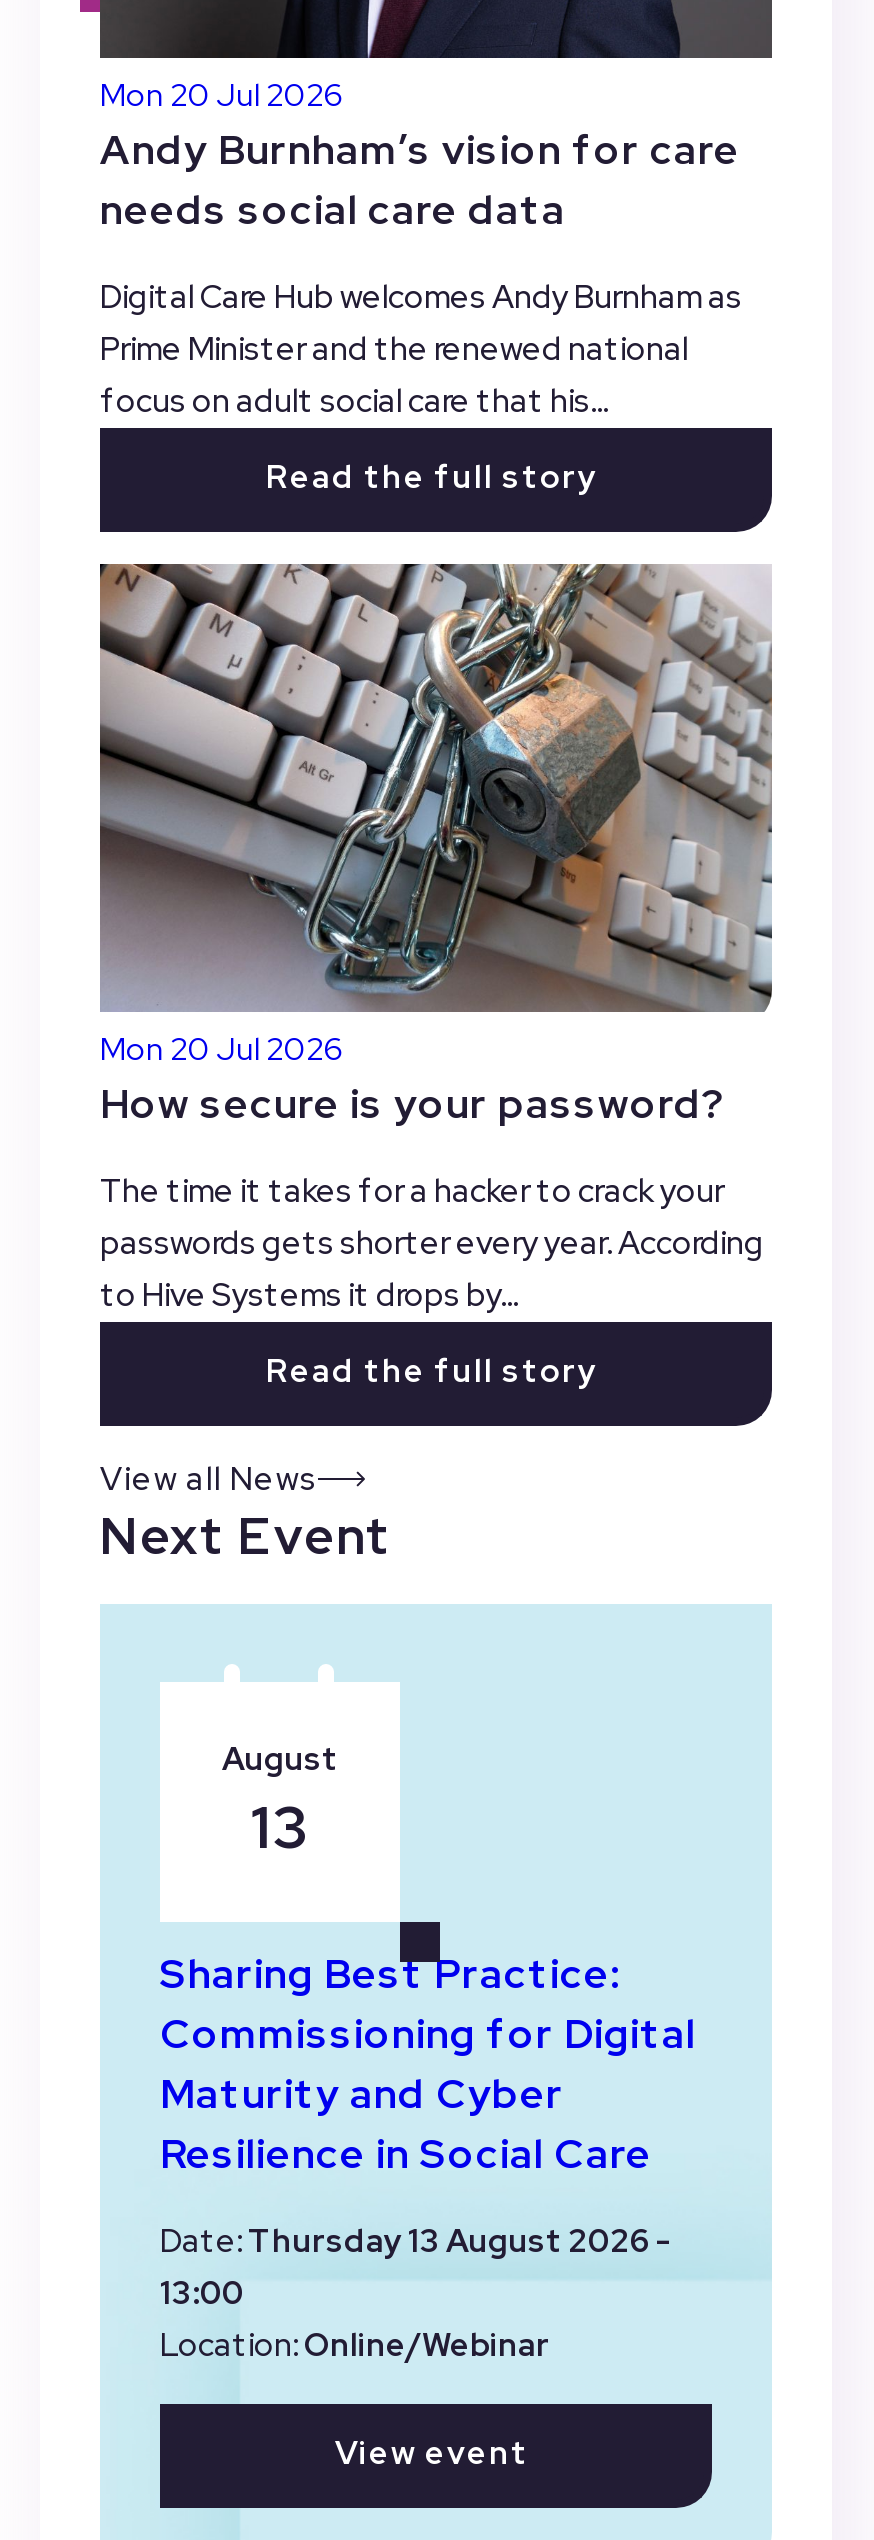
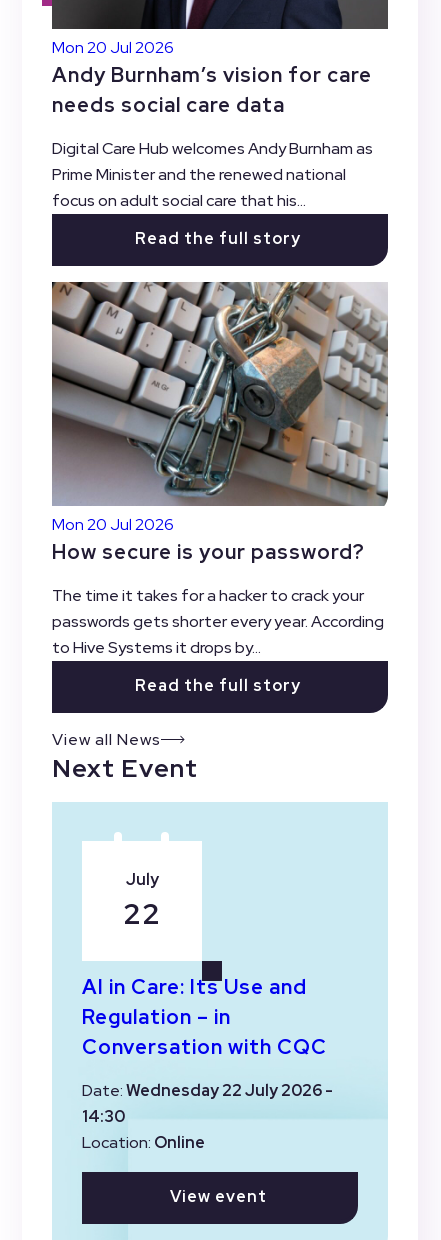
- August
- 13
+ July
+ 22

- Sharing Best Practice:
- Commissioning for Digital
- Maturity and Cyber
- Resilience in Social Care
+ AI in Care: Its Use and
+ Regulation – in
+ Conversation with CQC

- Date:Thursday 13 August 2026 -
- 13:00
- Location:Online/Webinar
+ Date:Wednesday 22 July 2026 -
+ 14:30
+ Location:Online
